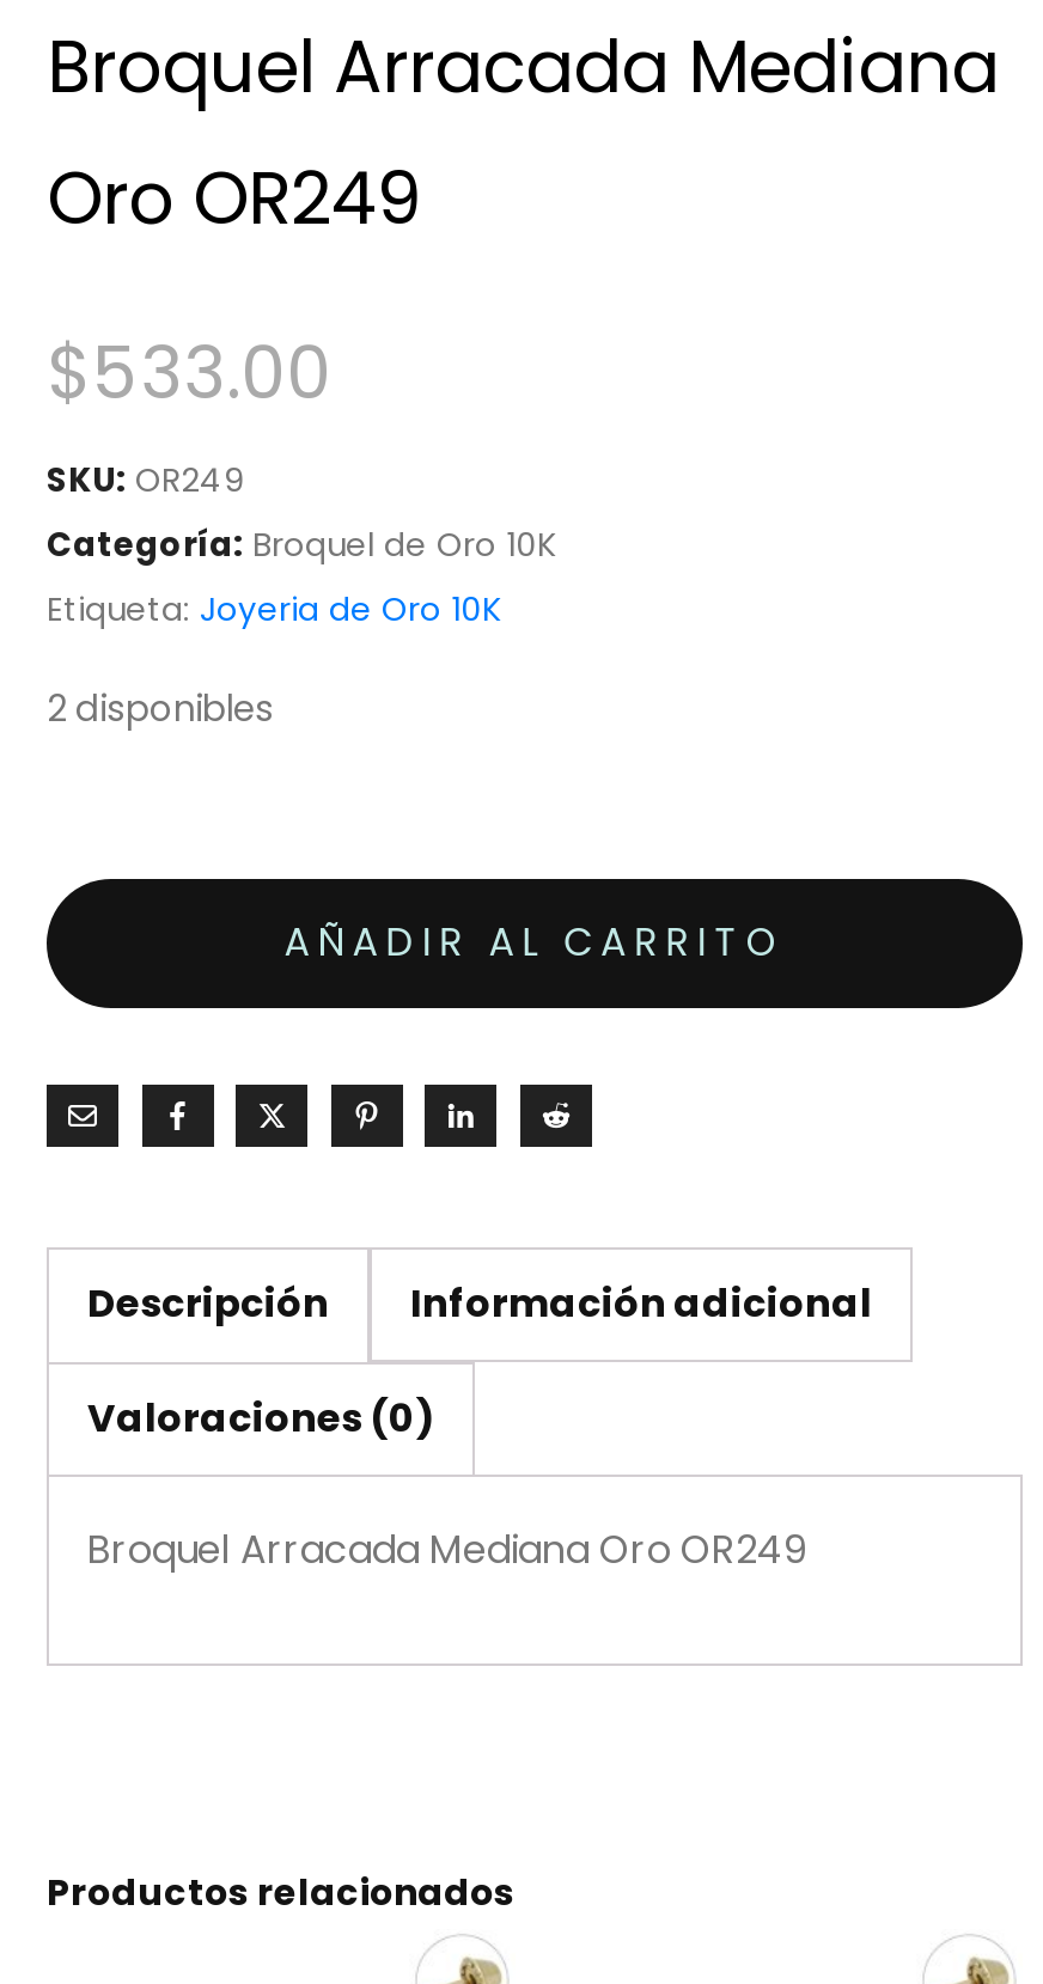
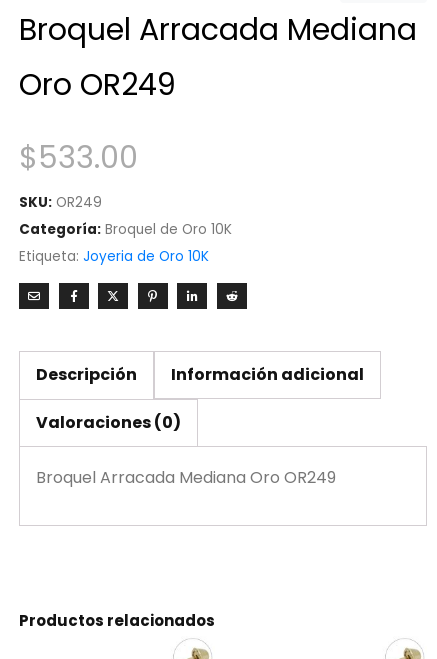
- 2 disponibles

- AÑADIR AL CARRITO
